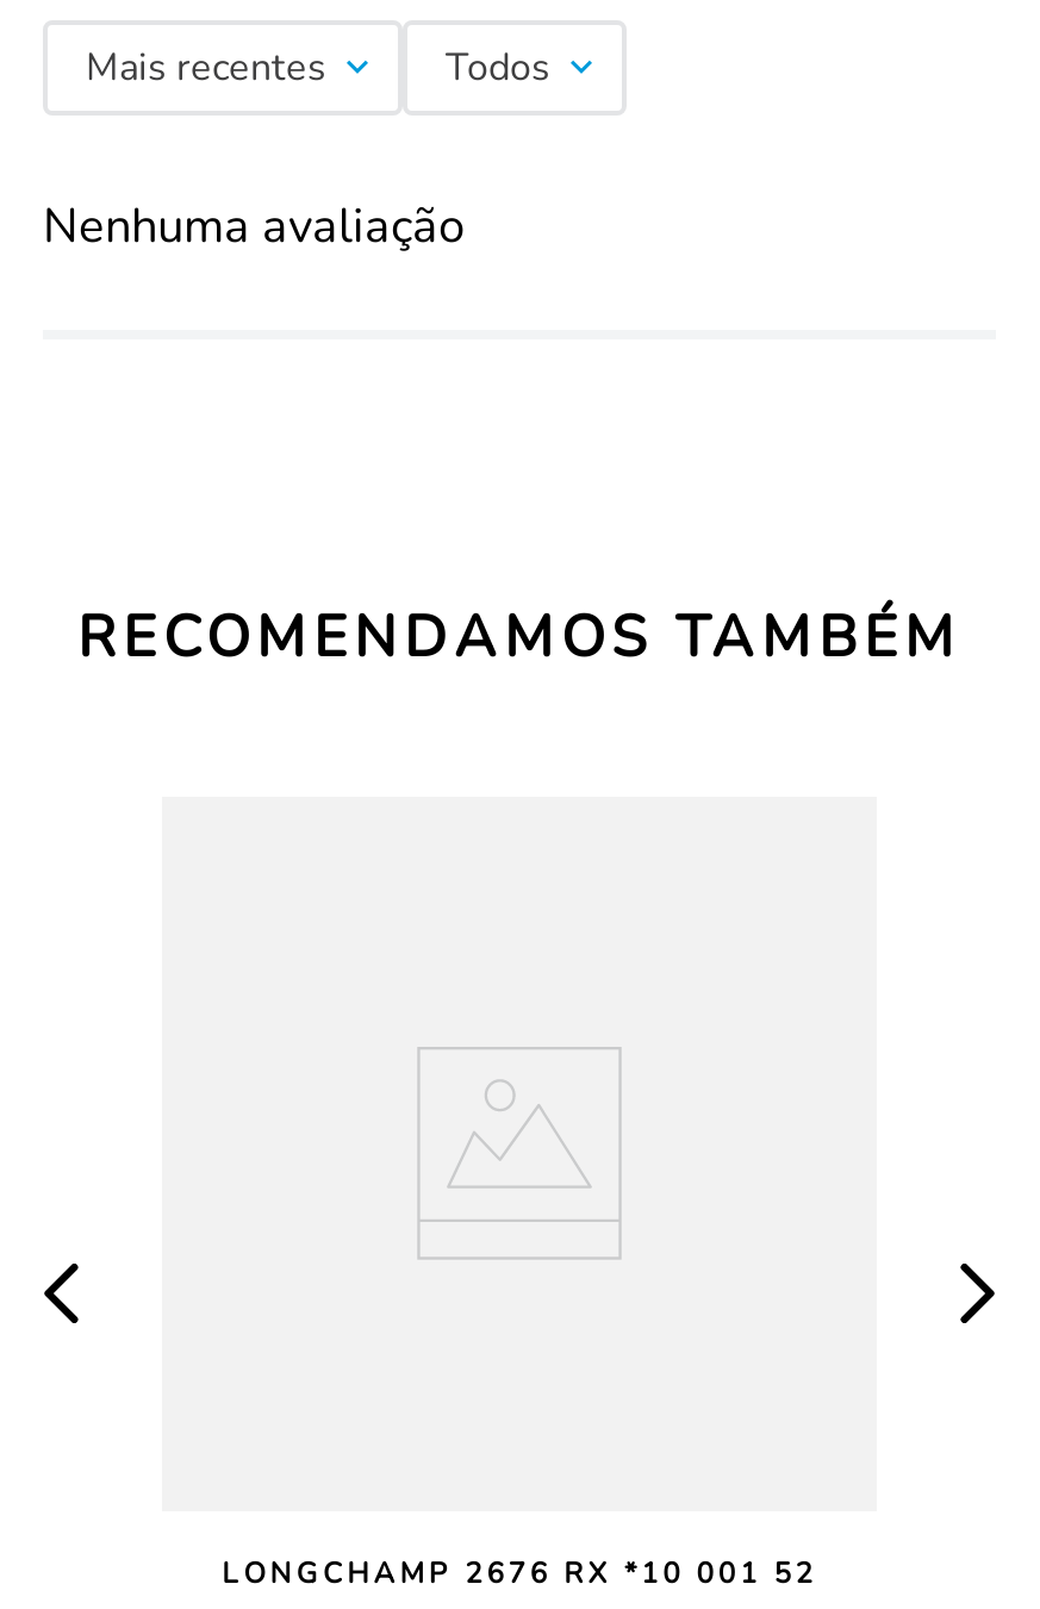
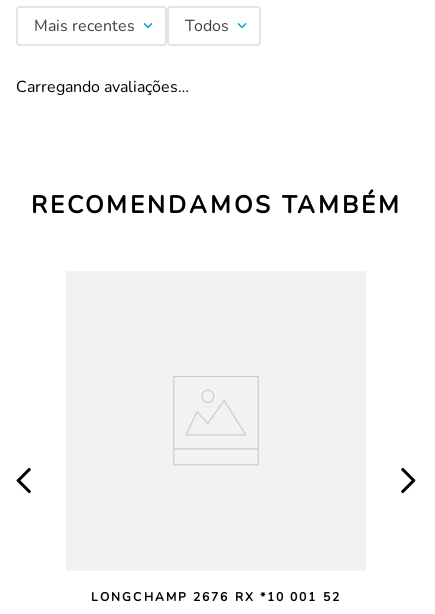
- Nenhuma avaliação
+ Carregando avaliações…
